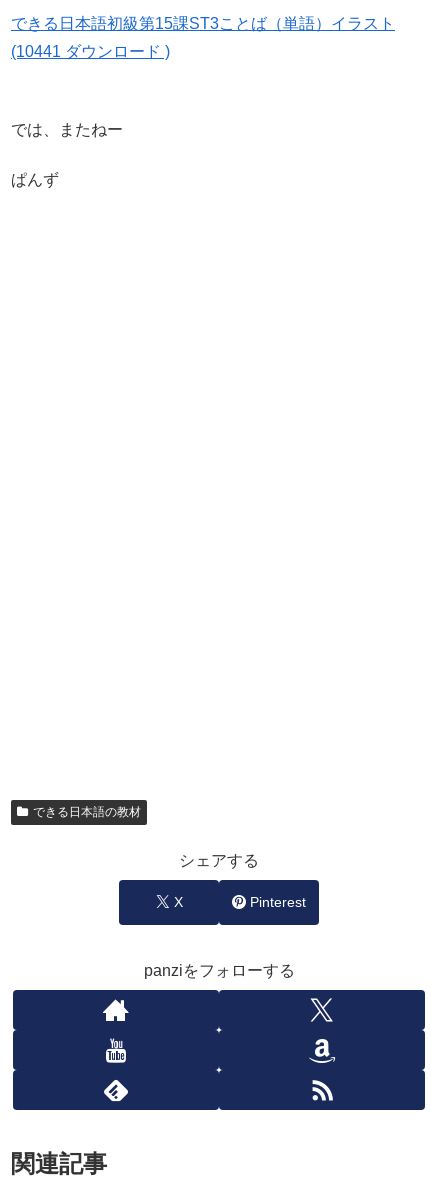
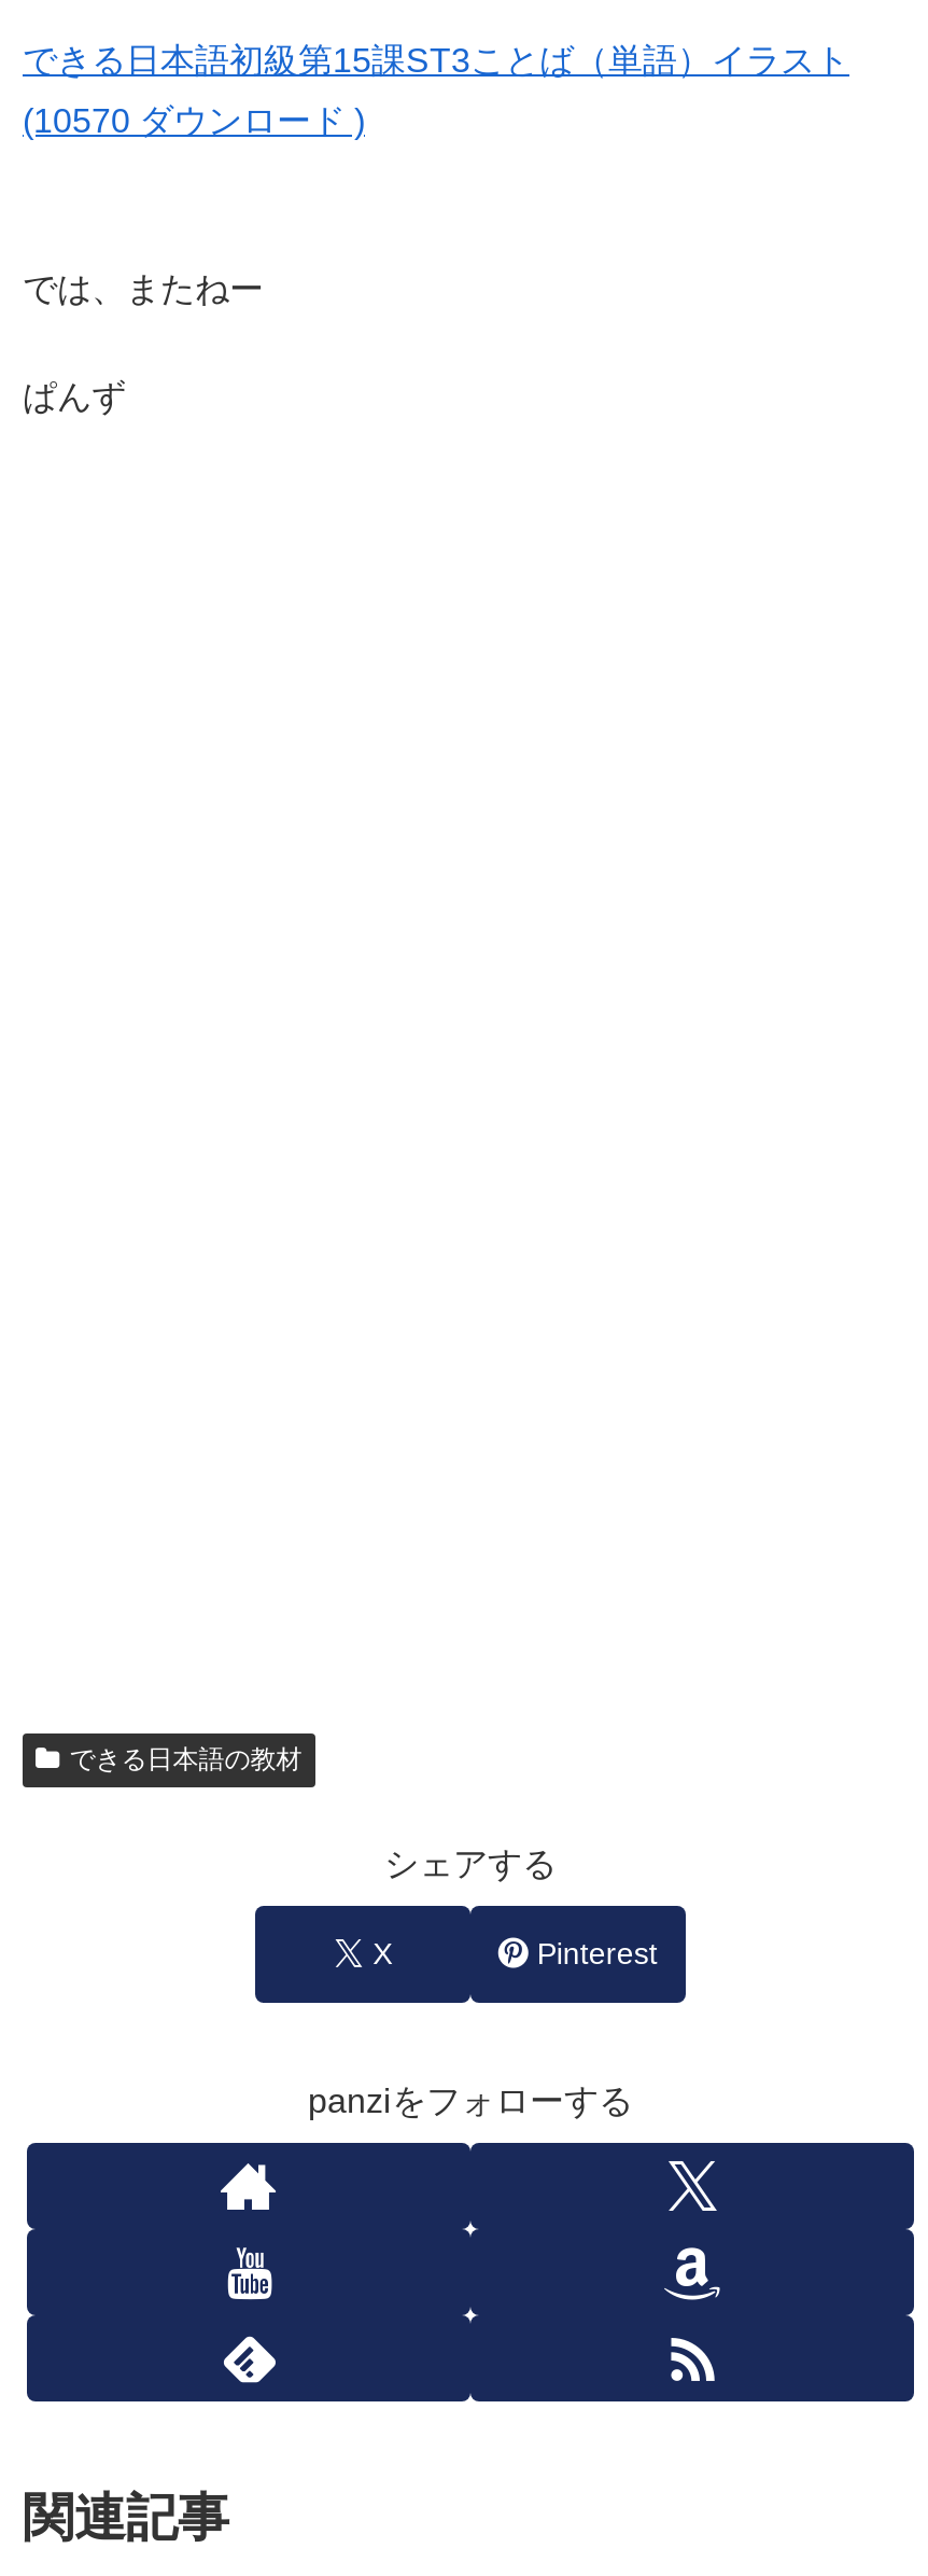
- (10441 ダウンロード )
+ (10570 ダウンロード )
